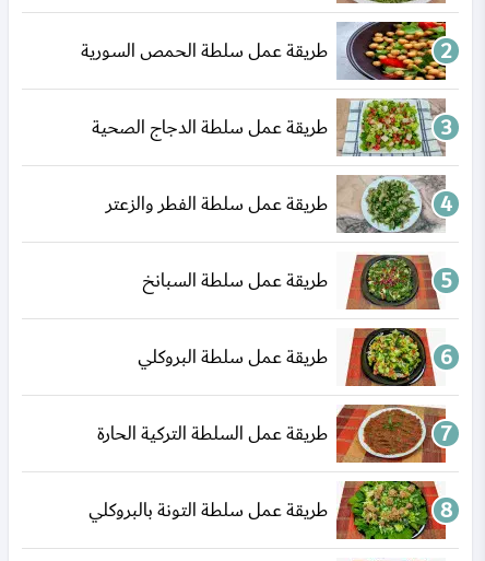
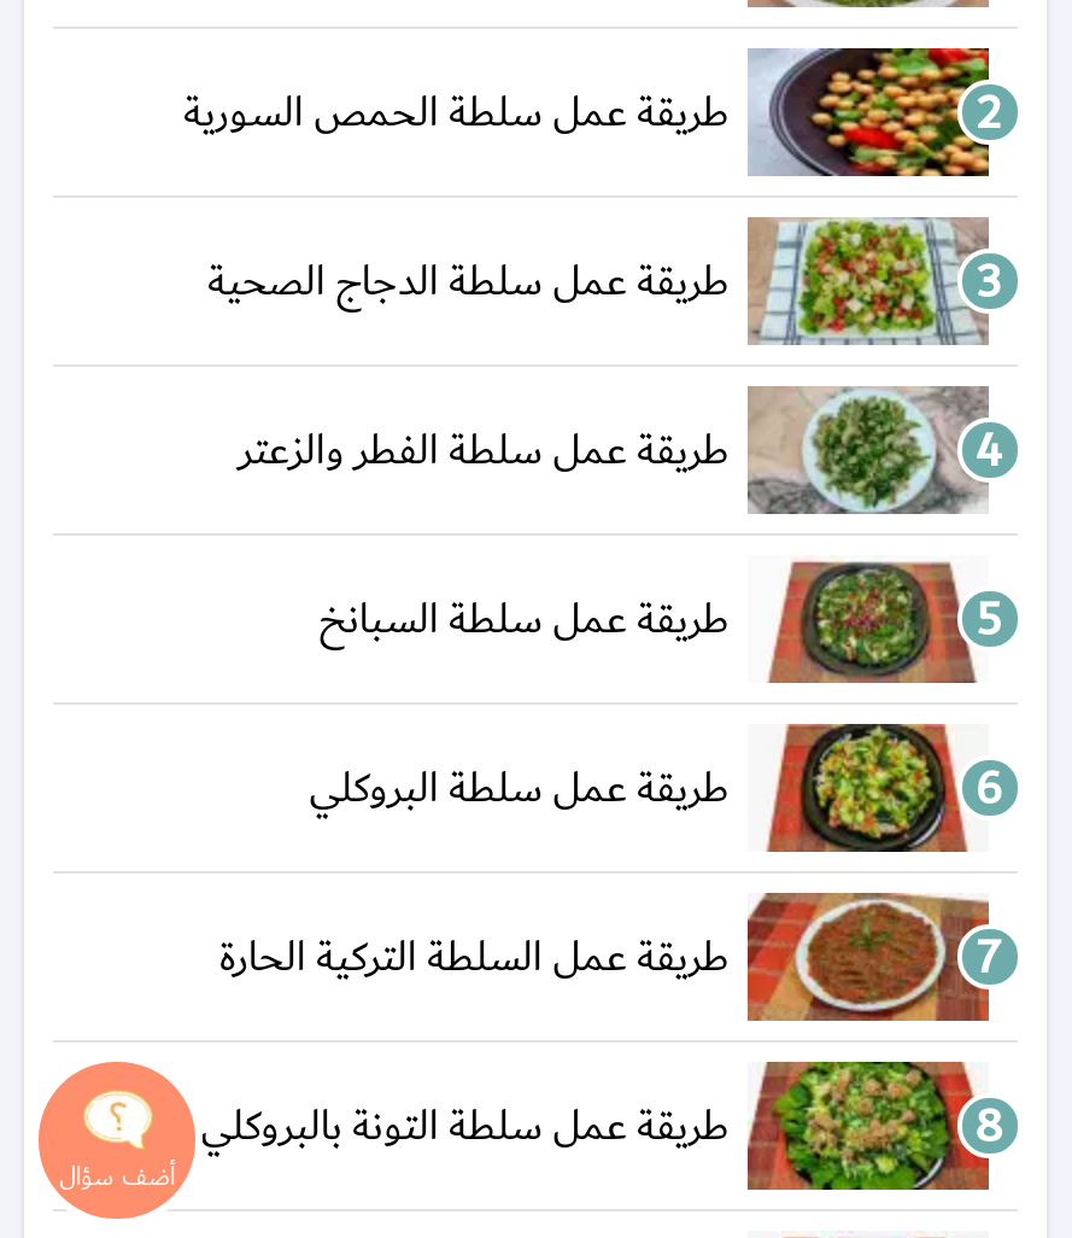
+ [image]
